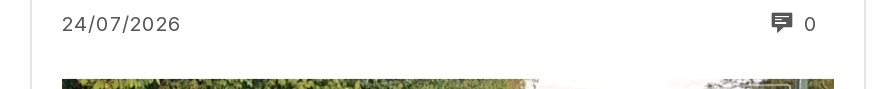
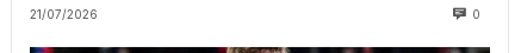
- 24/07/2026
+ 21/07/2026
